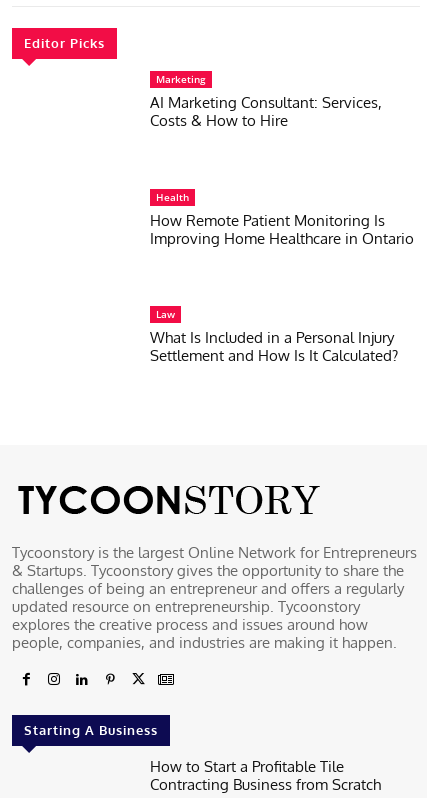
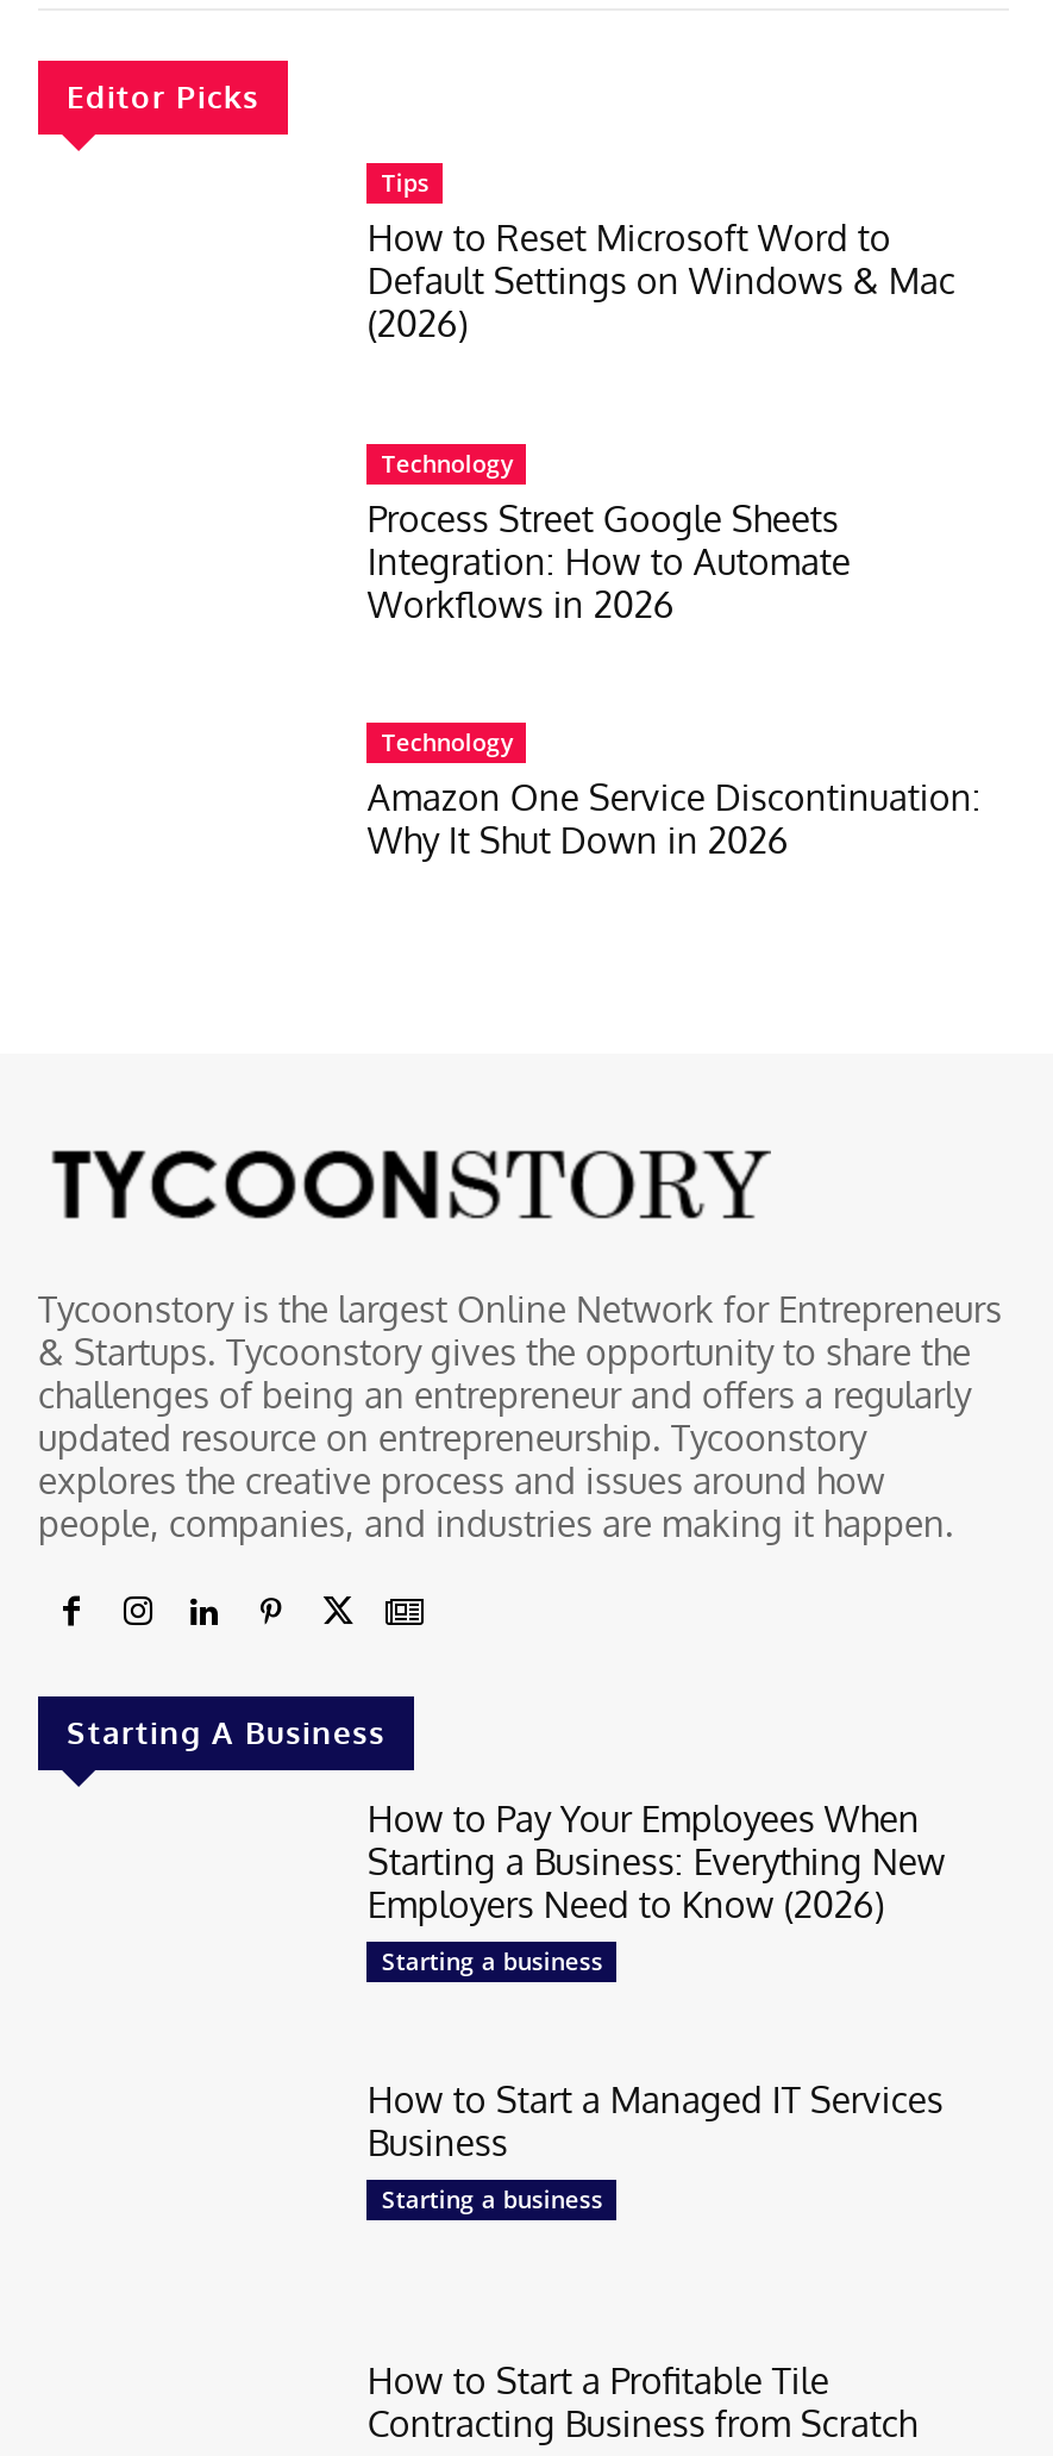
- Marketing
- AI Marketing Consultant: Services,
- Costs & How to Hire
+ Tips
+ How to Reset Microsoft Word to
+ Default Settings on Windows & Mac
+ (2026)

- Health
- How Remote Patient Monitoring Is
- Improving Home Healthcare in Ontario
+ Technology
+ Process Street Google Sheets
+ Integration: How to Automate
+ Workflows in 2026

- Law
- What Is Included in a Personal Injury
- Settlement and How Is It Calculated?
+ Technology
+ Amazon One Service Discontinuation:
+ Why It Shut Down in 2026

+ How to Pay Your Employees When
+ Starting a Business: Everything New
+ Employers Need to Know (2026)
+ Starting a business
+ How to Start a Managed IT Services
+ Business
+ Starting a business
